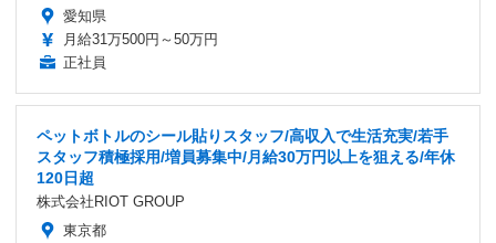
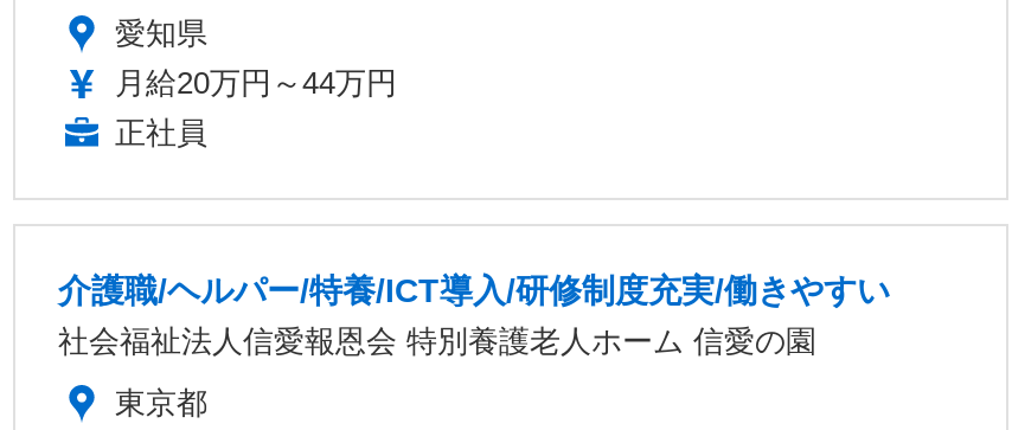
- 月給31万500円～50万円
+ 月給20万円～44万円

- ペットボトルのシール貼りスタッフ/高収入で生活充実/若手
- スタッフ積極採用/増員募集中/月給30万円以上を狙える/年休
- 120日超
- 株式会社RIOT GROUP
+ 介護職/ヘルパー/特養/ICT導入/研修制度充実/働きやすい
+ 社会福祉法人信愛報恩会 特別養護老人ホーム 信愛の園
